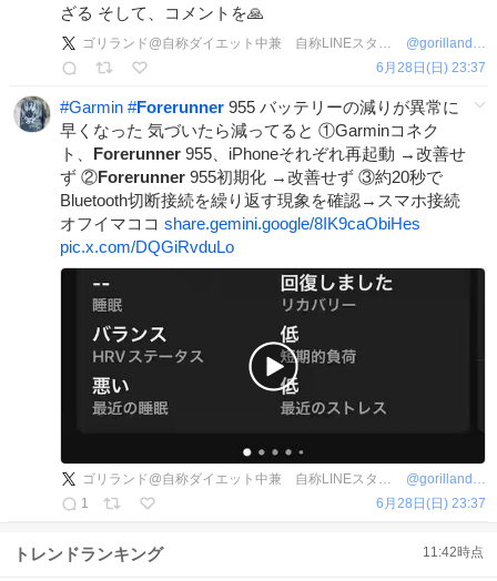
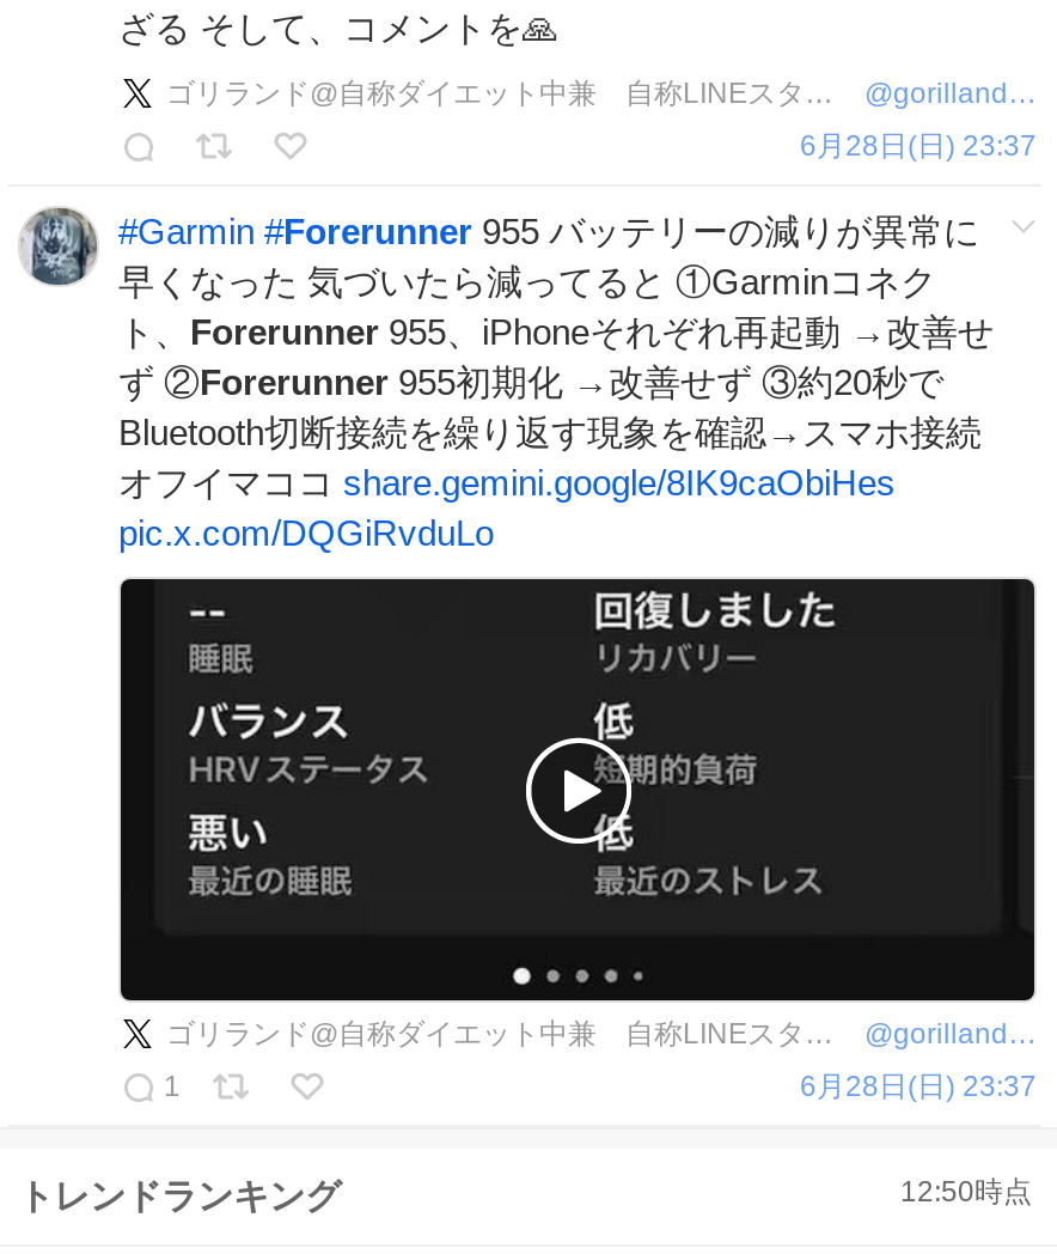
- 11:42時点
+ 12:50時点
